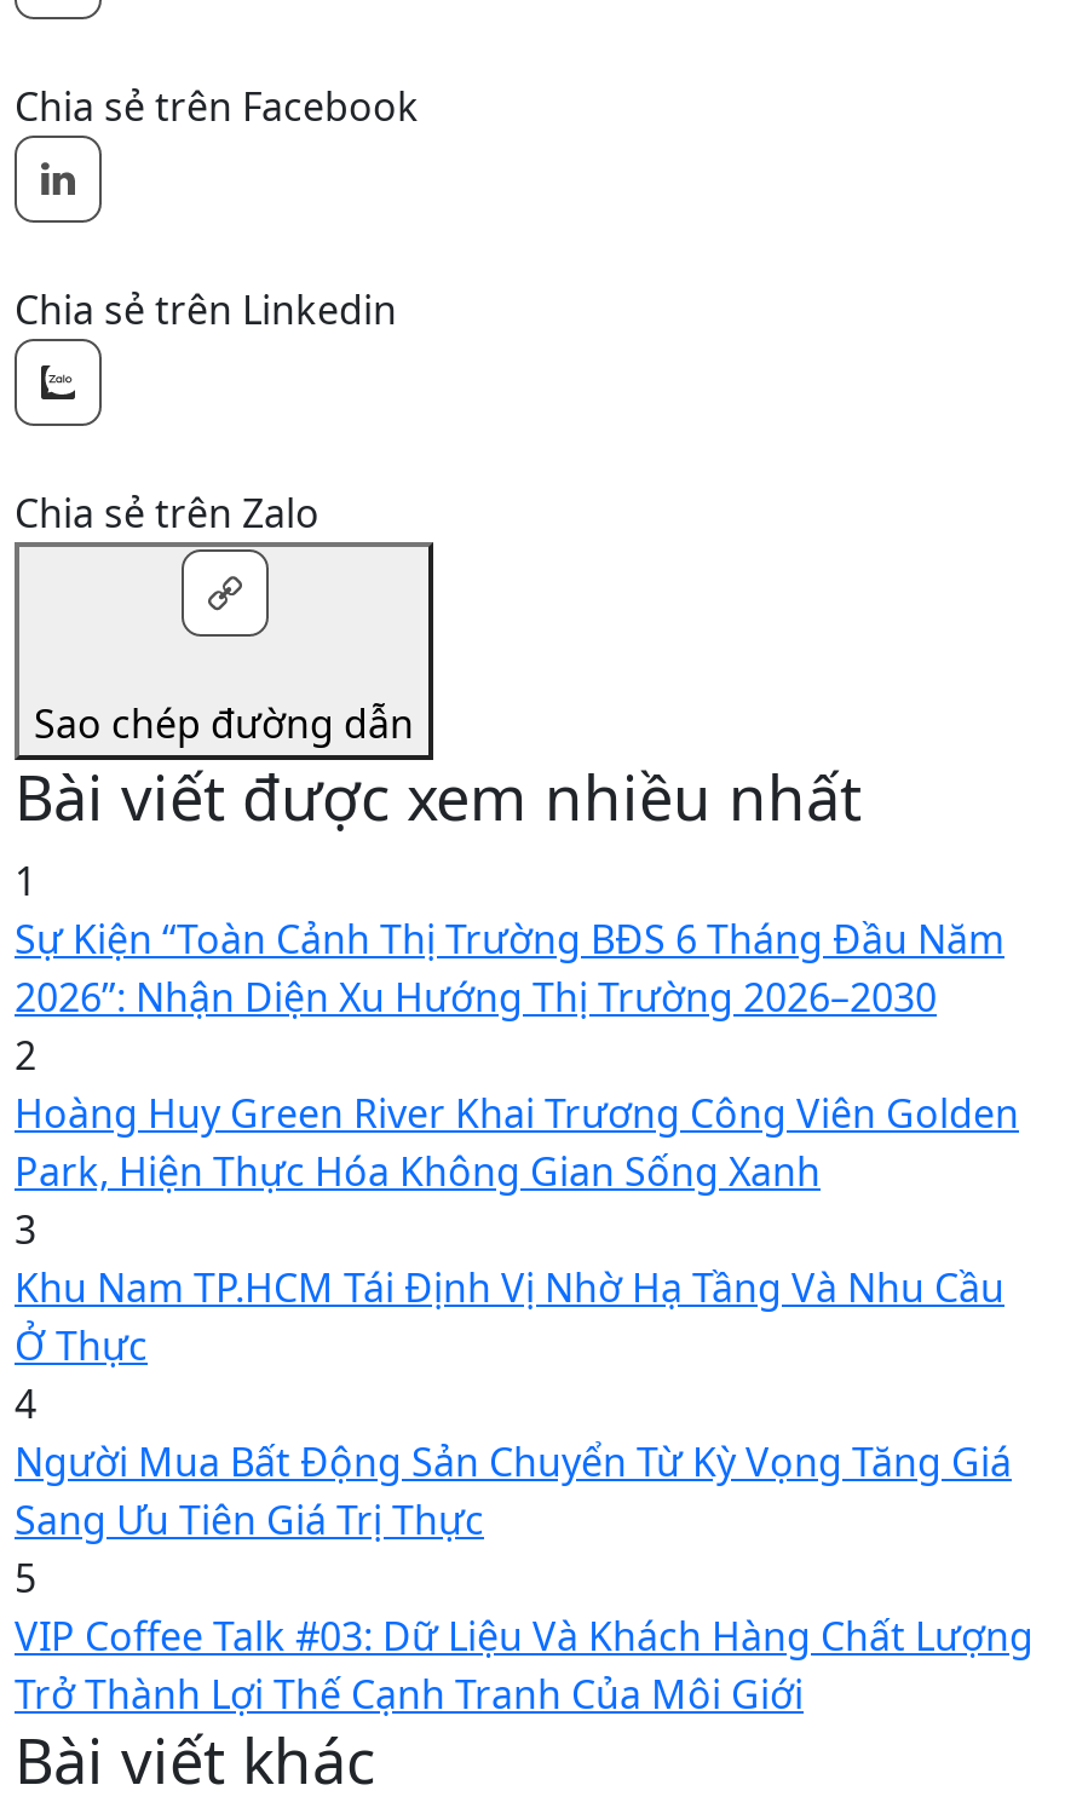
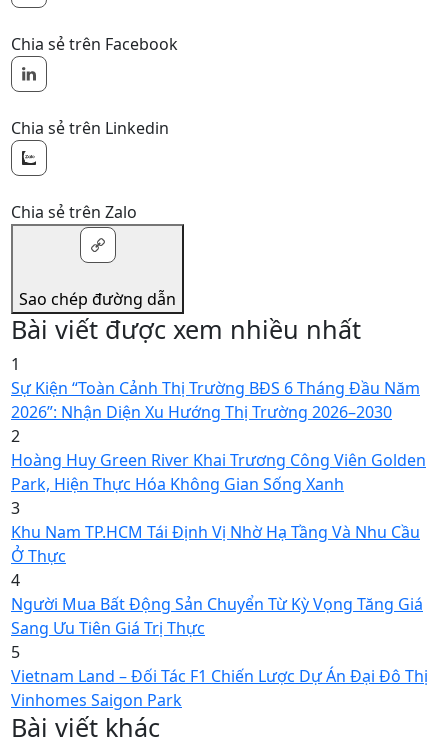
- VIP Coffee Talk #03: Dữ Liệu Và Khách Hàng Chất Lượng
- Trở Thành Lợi Thế Cạnh Tranh Của Môi Giới
+ Vietnam Land – Đối Tác F1 Chiến Lược Dự Án Đại Đô Thị
+ Vinhomes Saigon Park
